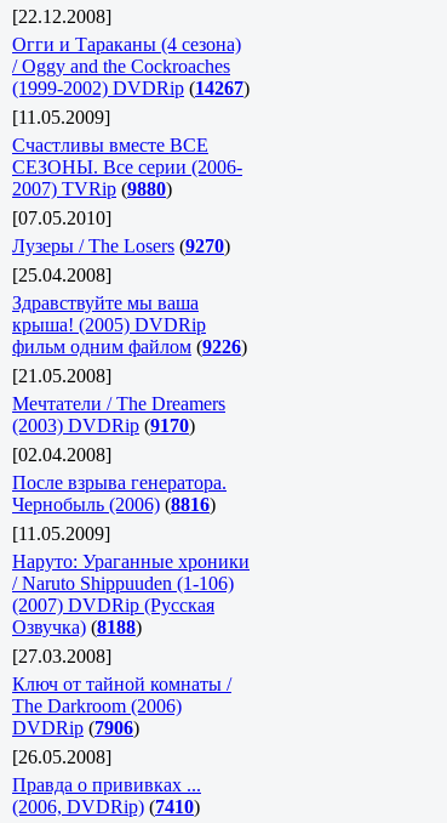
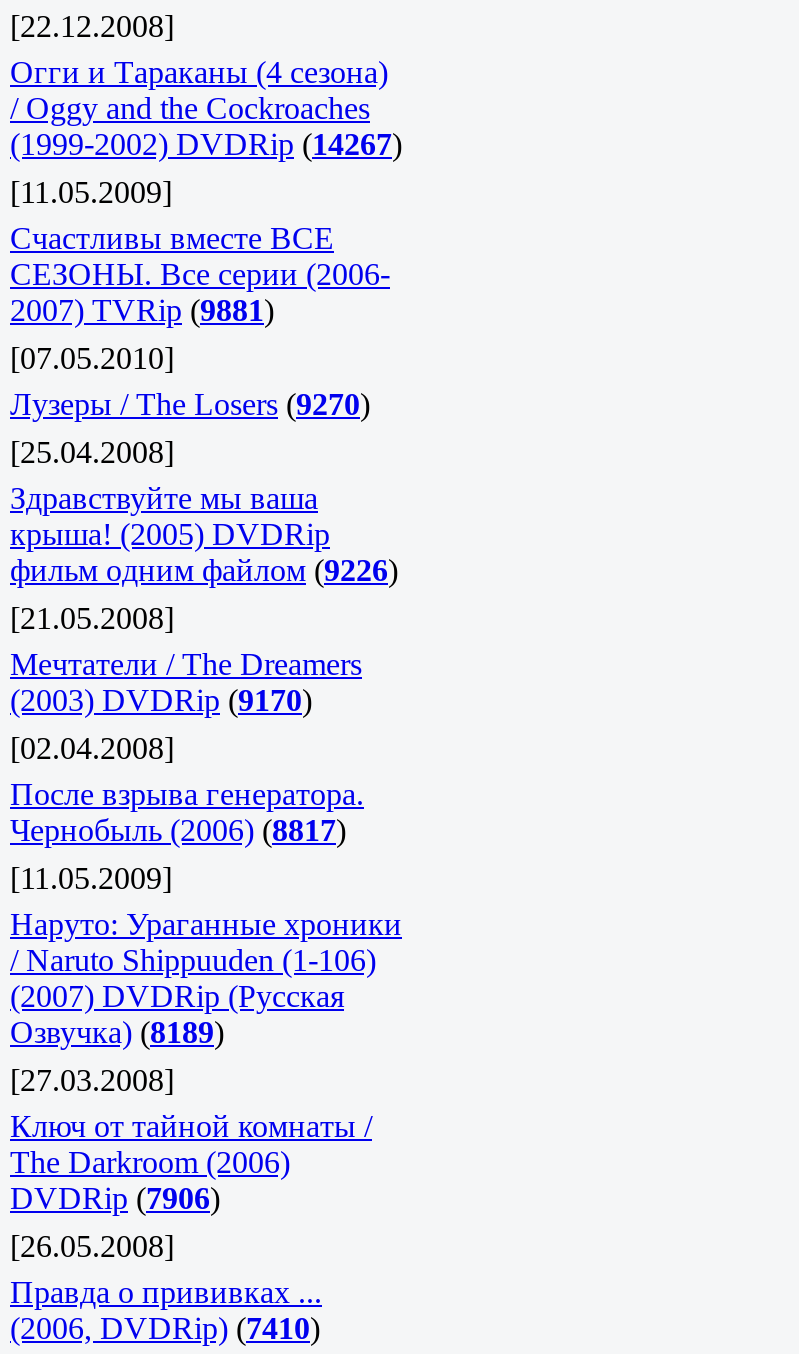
- 2007) TVRip (9880)
+ 2007) TVRip (9881)

- Чернобыль (2006) (8816)
+ Чернобыль (2006) (8817)

- Озвучка) (8188)
+ Озвучка) (8189)
